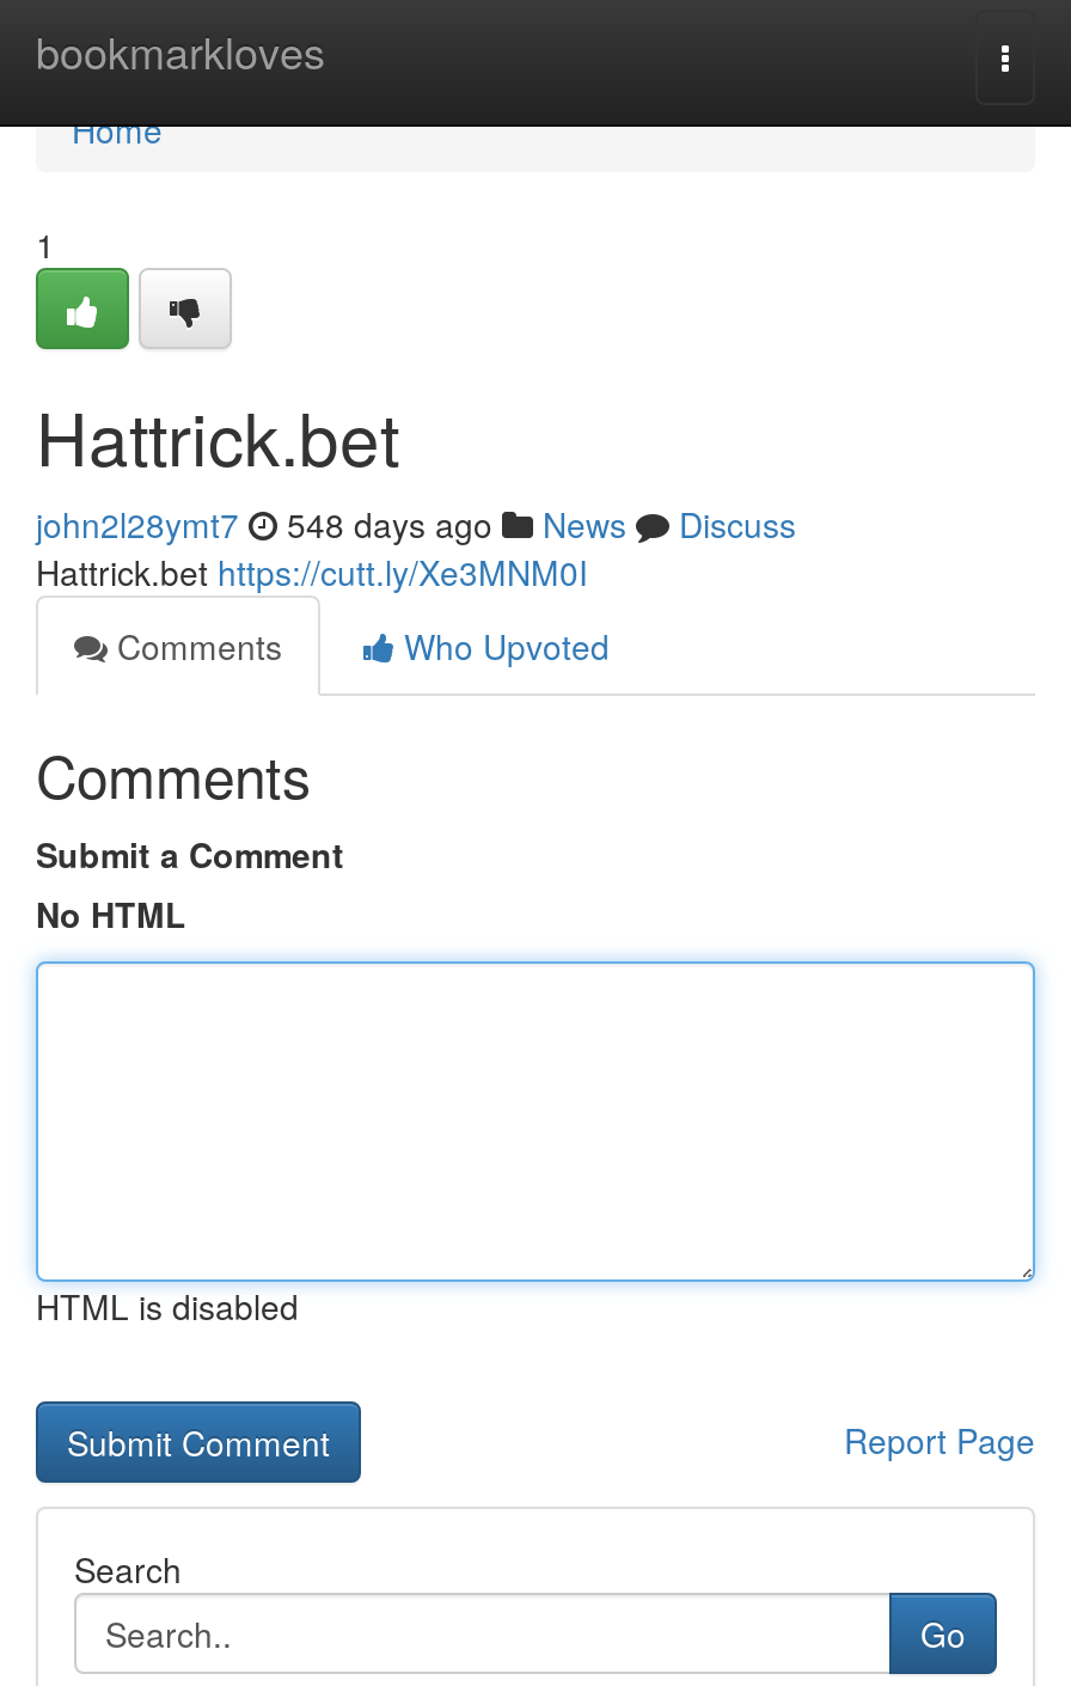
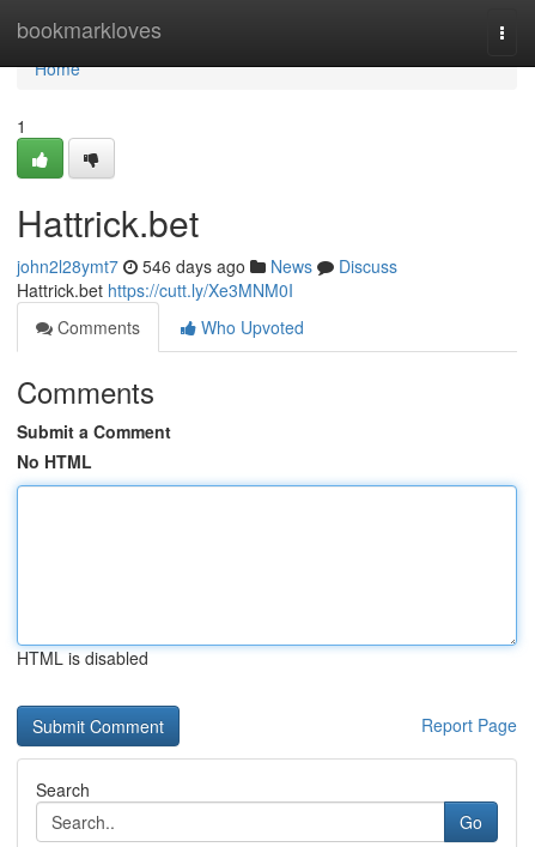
- john2l28ymt7 548 days ago News Discuss
+ john2l28ymt7 546 days ago News Discuss
